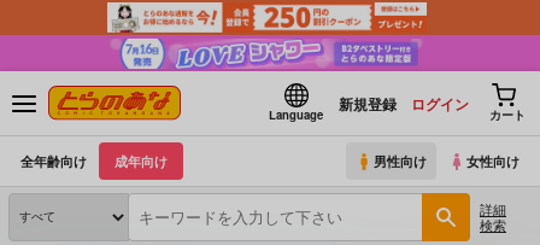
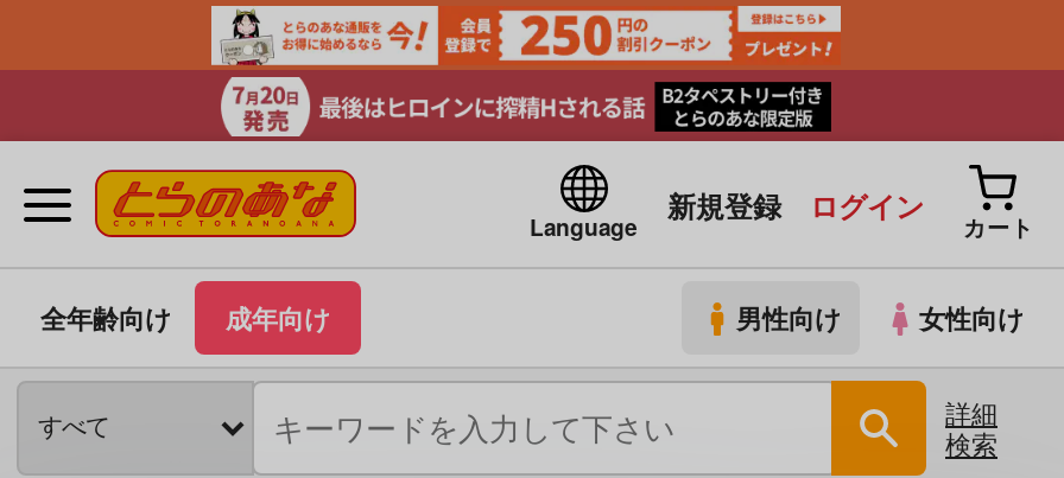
- [image]
+ [image]
